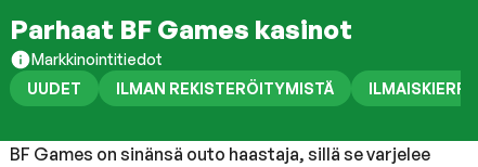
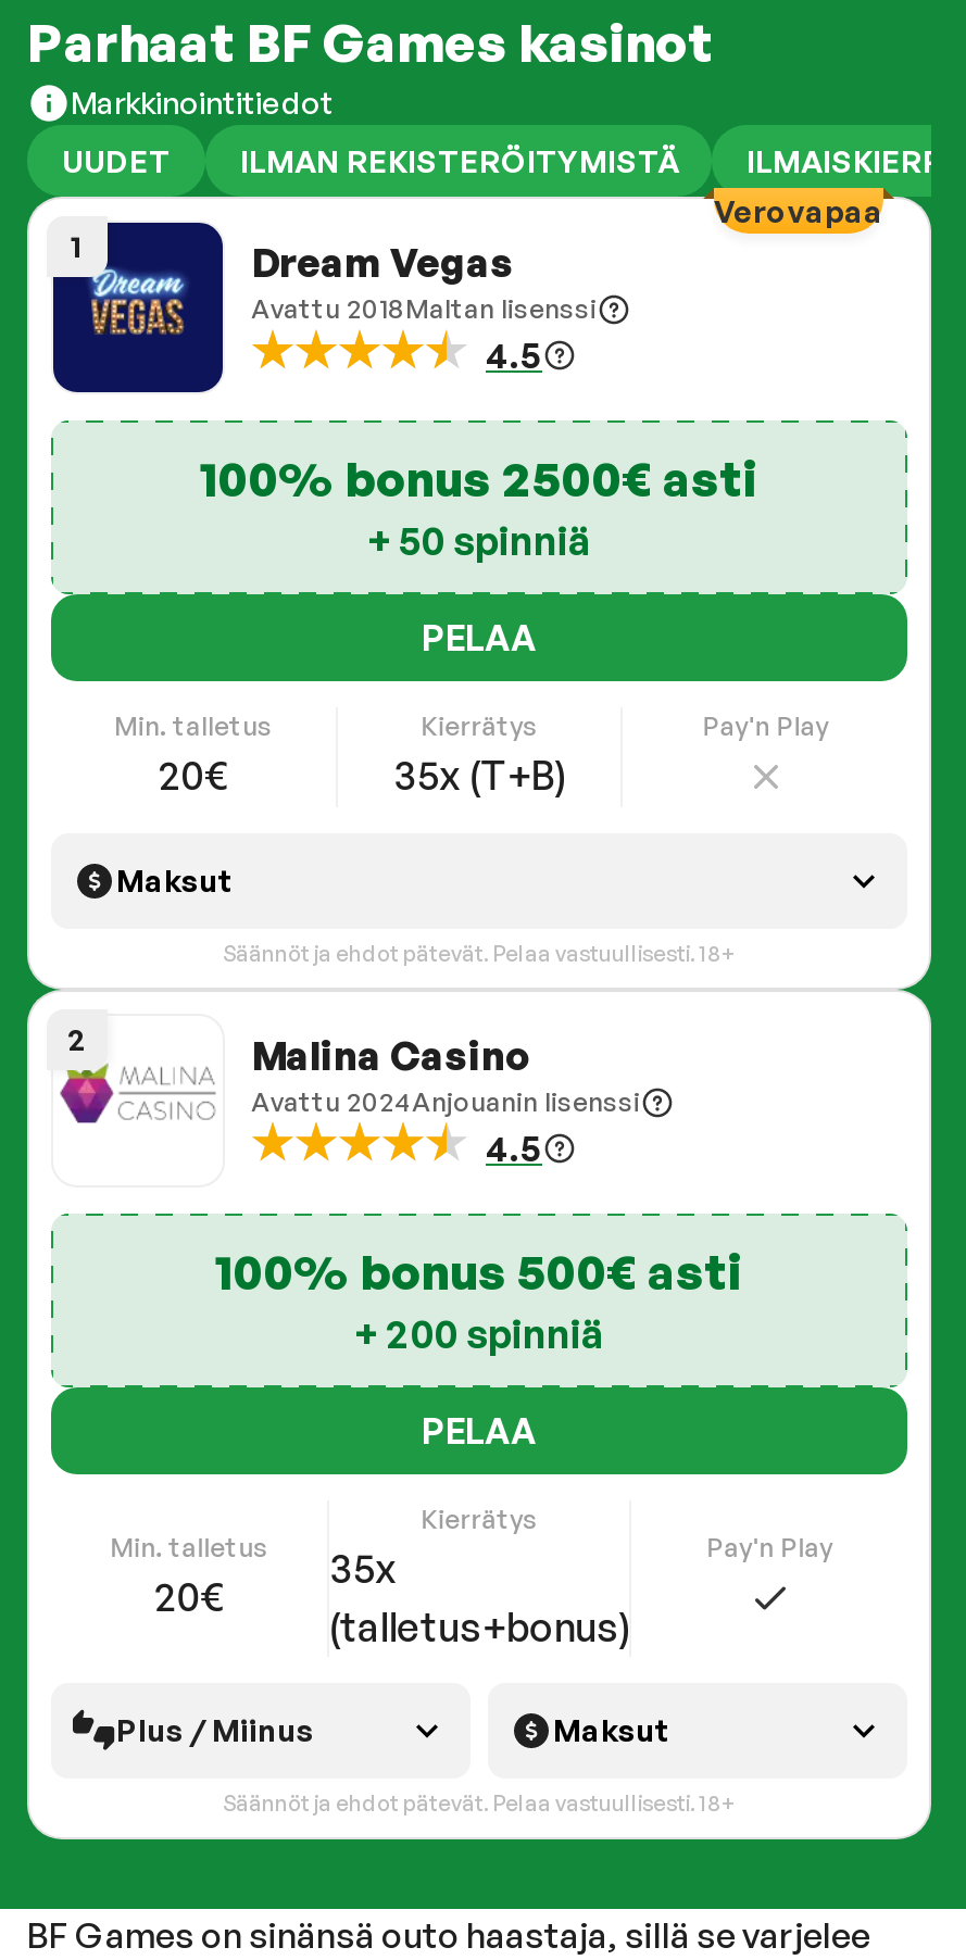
+ [image]
+ 1

+ Maksut
+ Säännöt ja ehdot pätevät. Pelaa vastuullisesti. 18+
+ 2
+ Malina Casino
+ Avattu 2024Anjouanin lisenssi
+ 4.5

+ Min. talletus
+ 20€

+ Min. talletus
+ 20€

+ Plus / Miinus
+ Maksut
+ Säännöt ja ehdot pätevät. Pelaa vastuullisesti. 18+

+ 100% bonus 2500€ asti
+ + 50 spinniä
+ PELAA

+ 100% bonus 500€ asti
+ + 200 spinniä
+ PELAA

+ Verovapaa
+ Dream Vegas
+ Avattu 2018Maltan lisenssi
+ 4.5

+ Kierrätys
+ 35x
+ (talletus+bonus)

+ Kierrätys
+ 35x (T+B)

+ Pay'n Play

+ Pay'n Play
